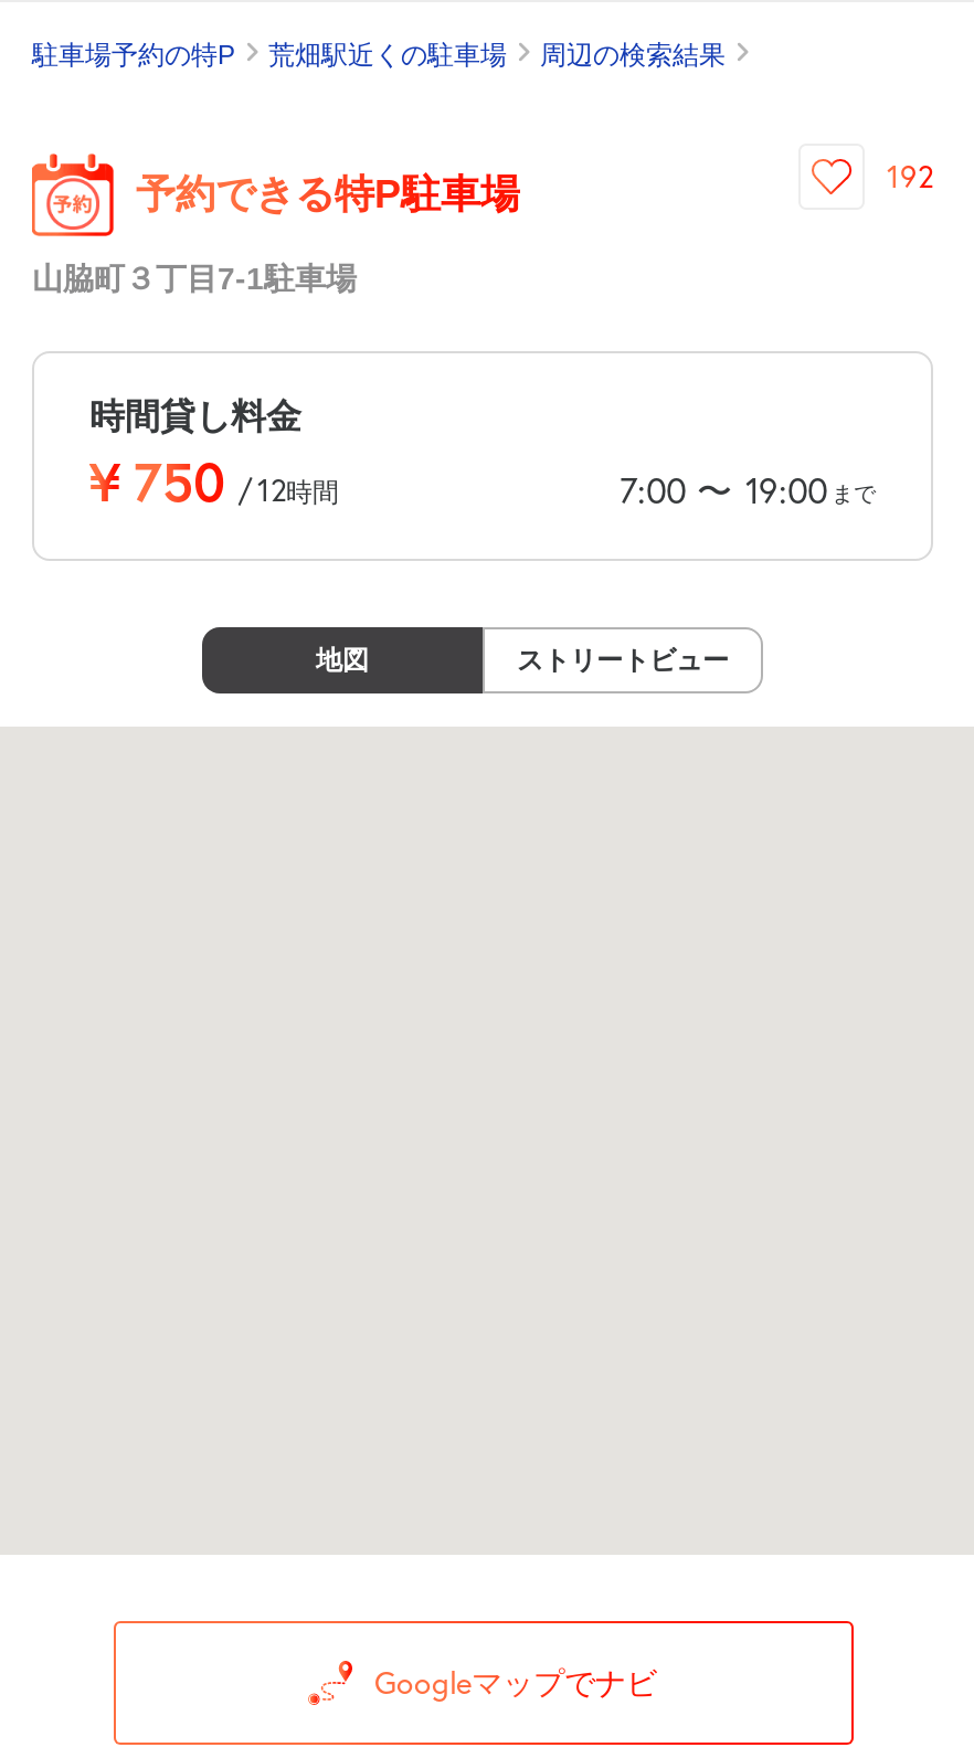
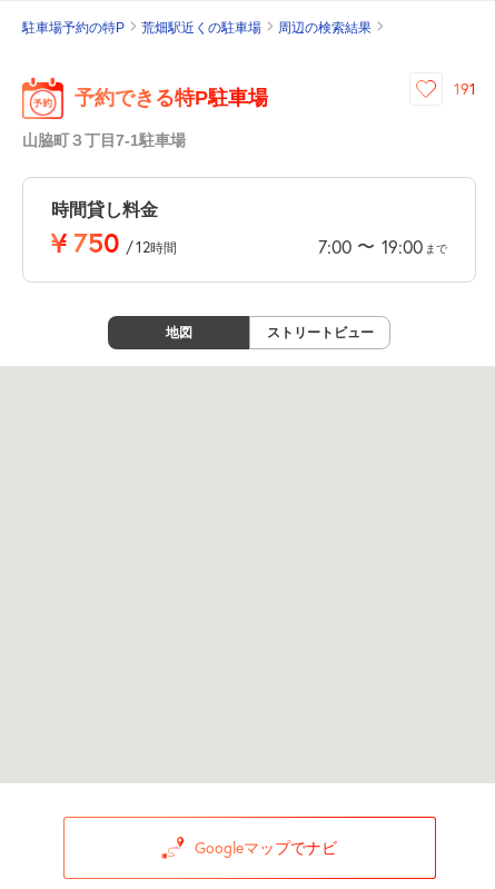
- 192
+ 191
